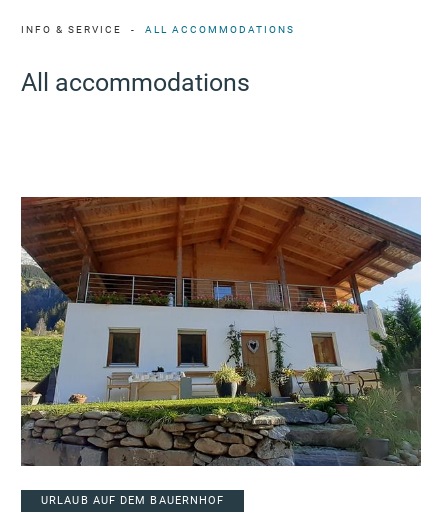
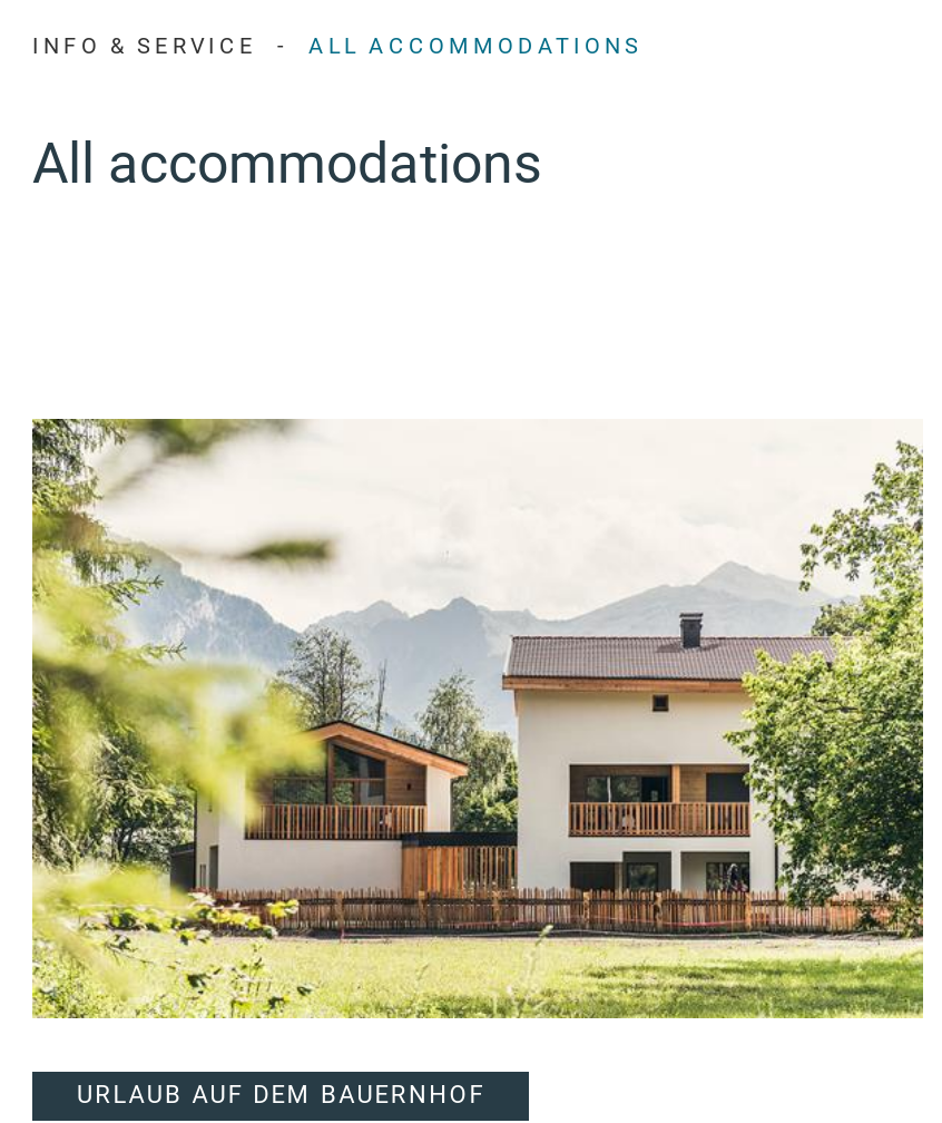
- [image]
+ [image]
